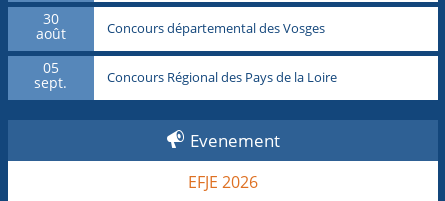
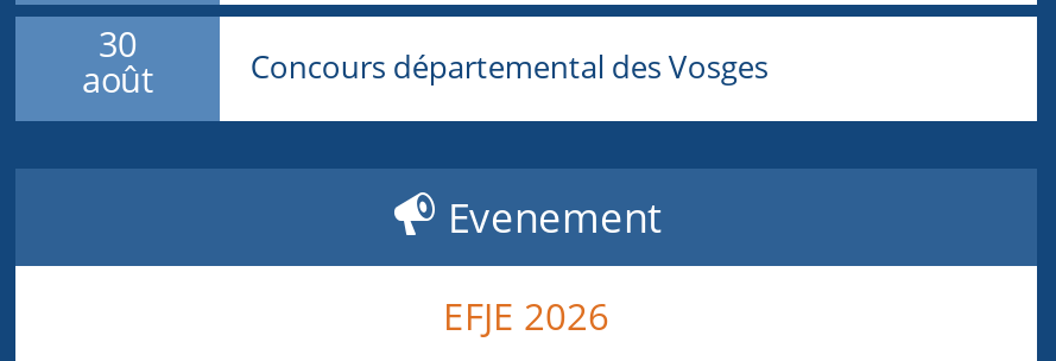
- 05
- sept.
- Concours Régional des Pays de la Loire
